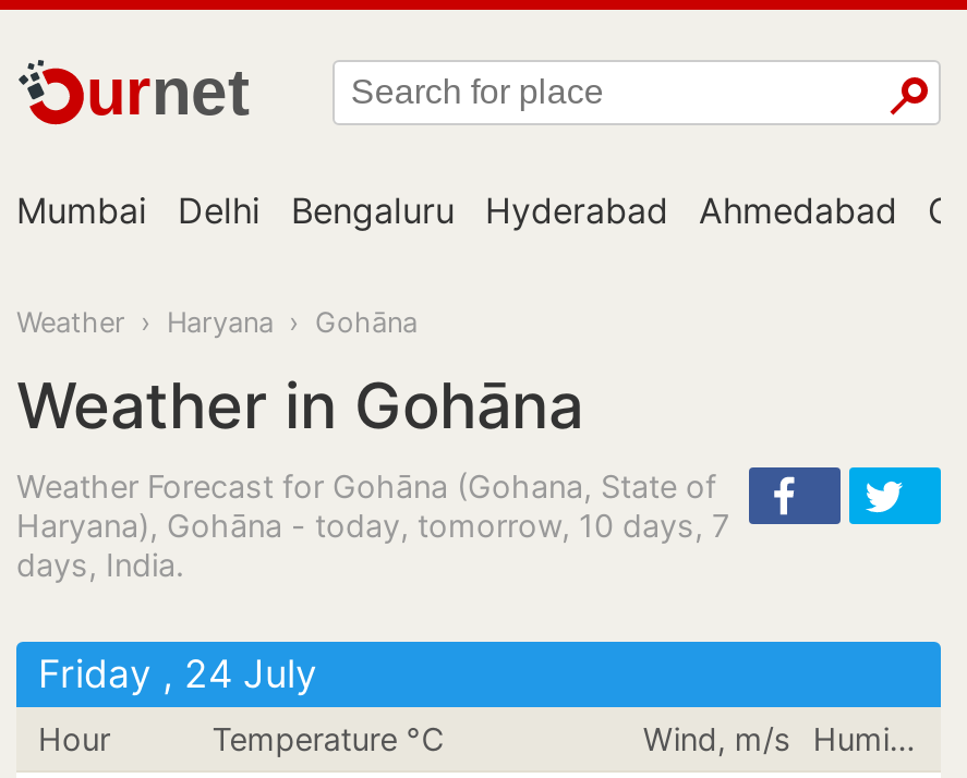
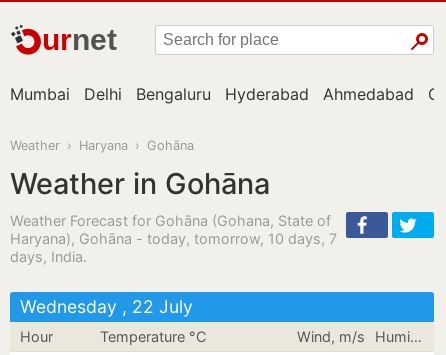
- Friday , 24 July
+ Wednesday , 22 July
